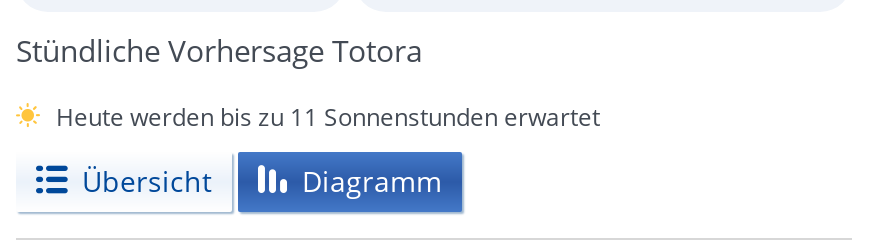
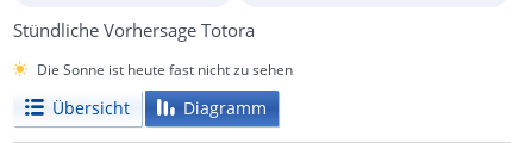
- Heute werden bis zu 11 Sonnenstunden erwartet
+ Die Sonne ist heute fast nicht zu sehen
